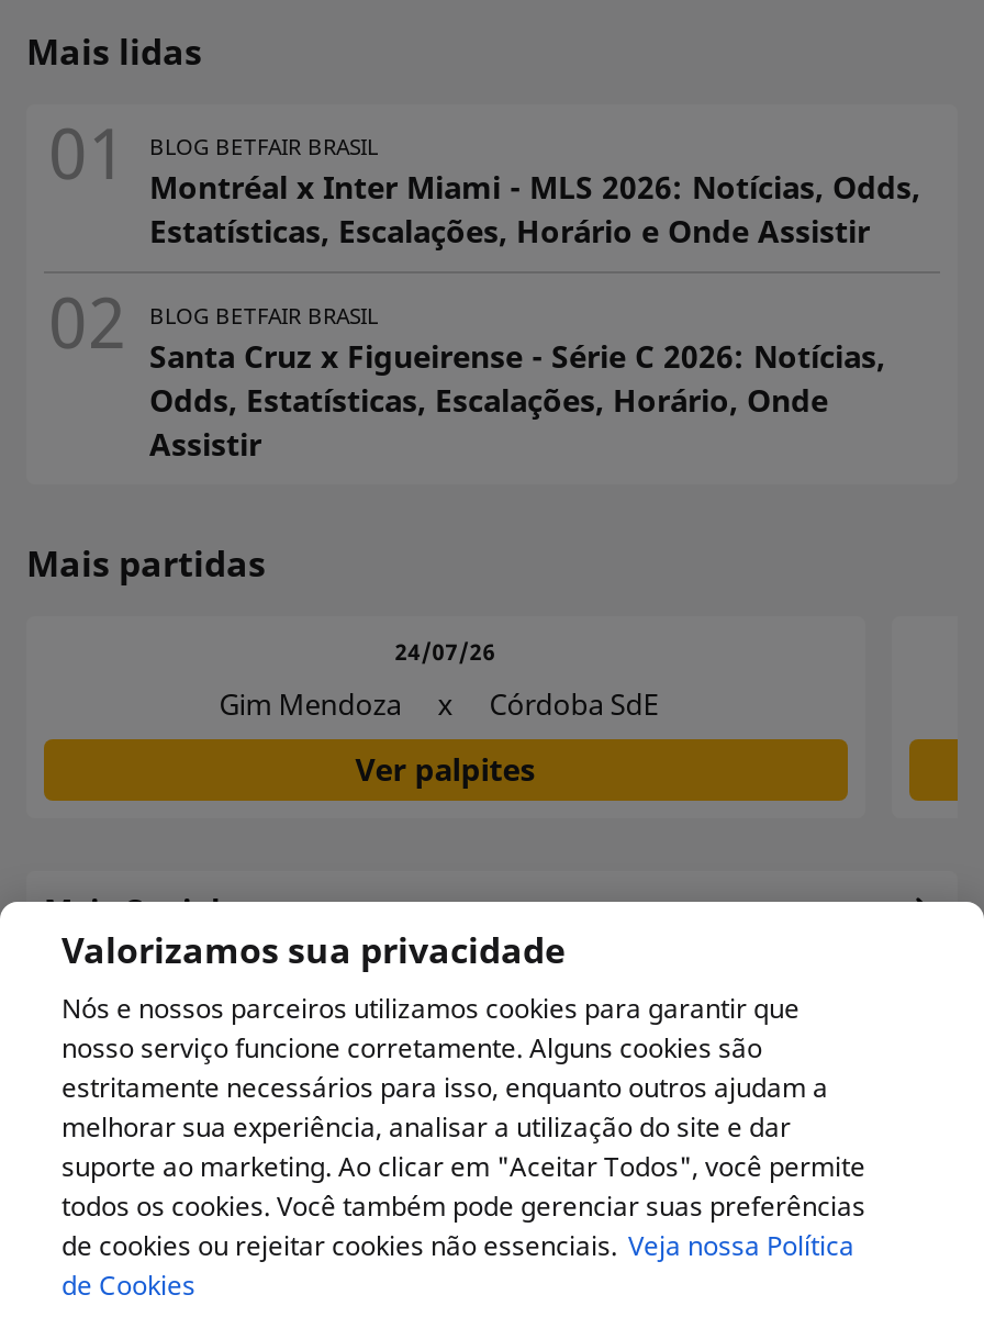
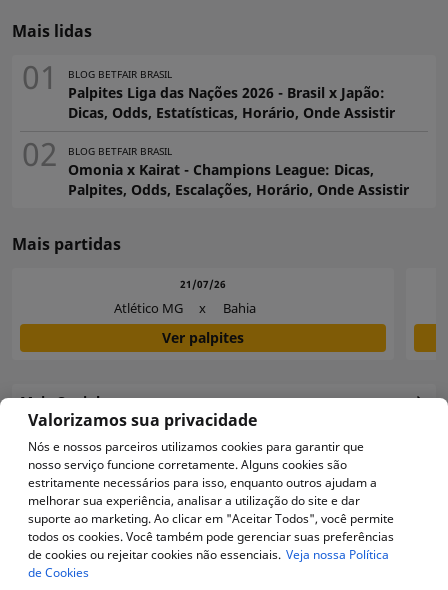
- Montréal x Inter Miami - MLS 2026: Notícias, Odds,
- Estatísticas, Escalações, Horário e Onde Assistir
+ Palpites Liga das Nações 2026 - Brasil x Japão:
+ Dicas, Odds, Estatísticas, Horário, Onde Assistir

- Santa Cruz x Figueirense - Série C 2026: Notícias,
- Odds, Estatísticas, Escalações, Horário, Onde
- Assistir
+ Omonia x Kairat - Champions League: Dicas,
+ Palpites, Odds, Escalações, Horário, Onde Assistir

- 24/07/26
- Gim Mendoza
+ 21/07/26
+ Atlético MG

- Córdoba SdE
+ Bahia
